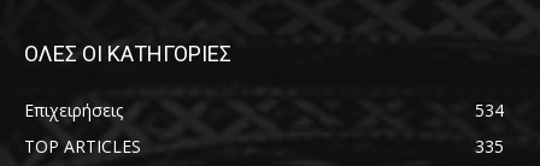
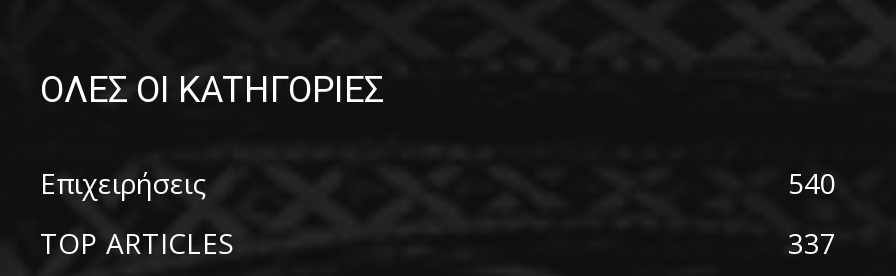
- 534
+ 540

- 335
+ 337
